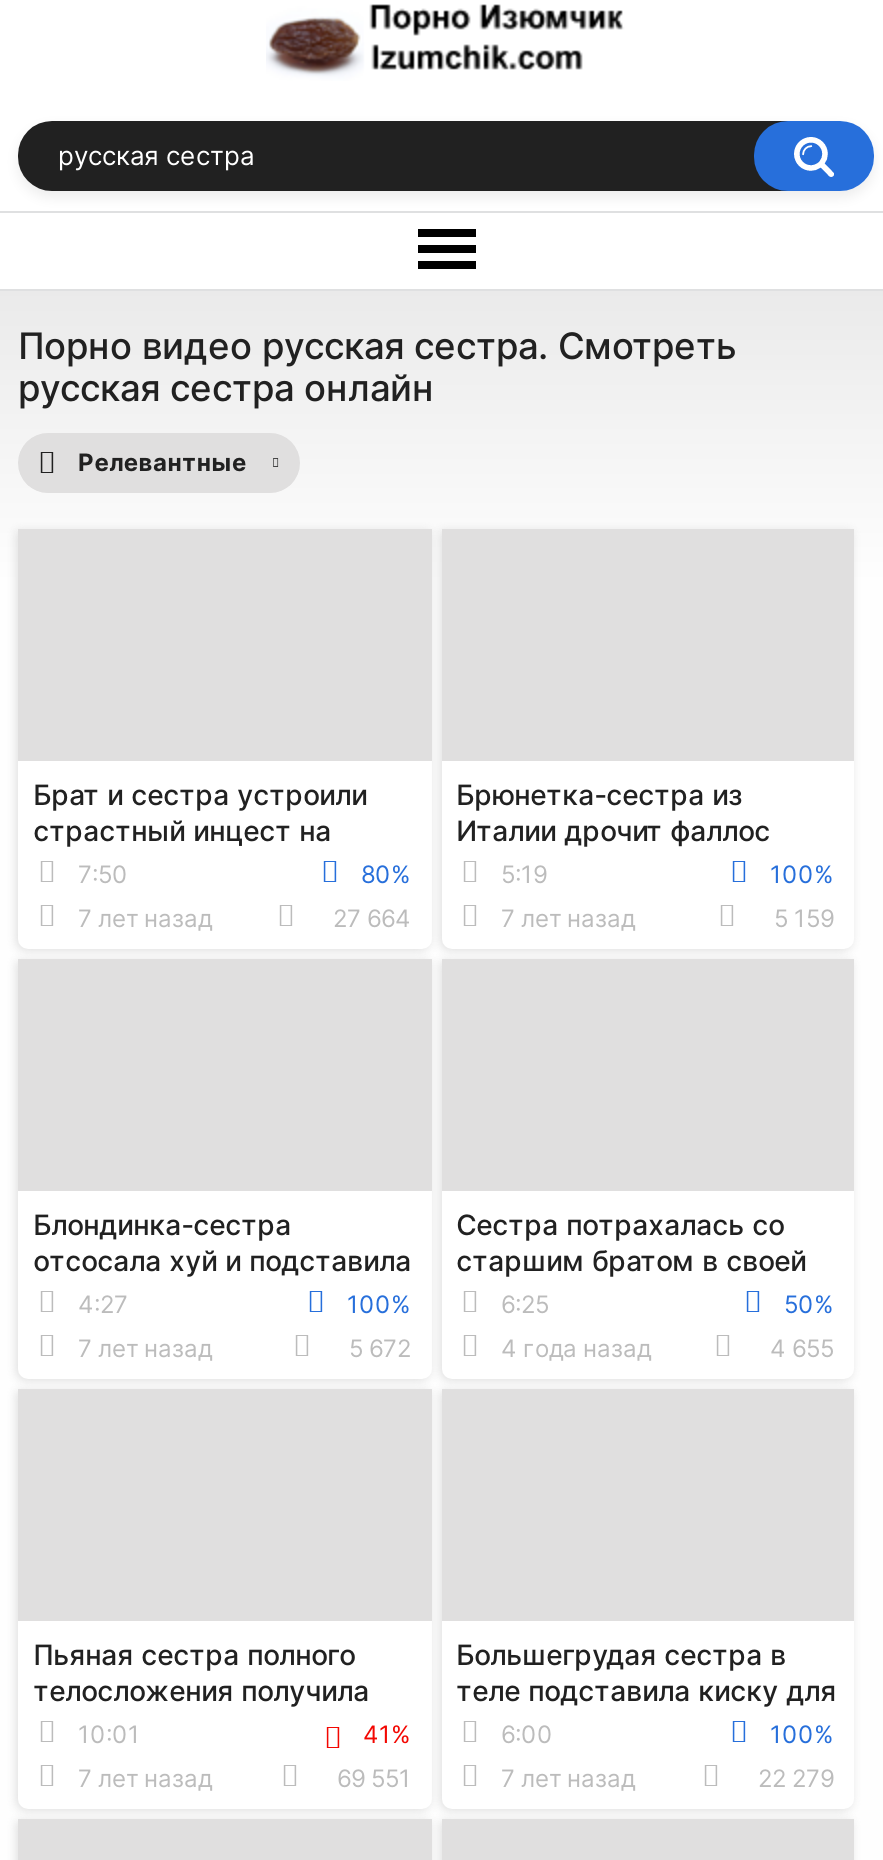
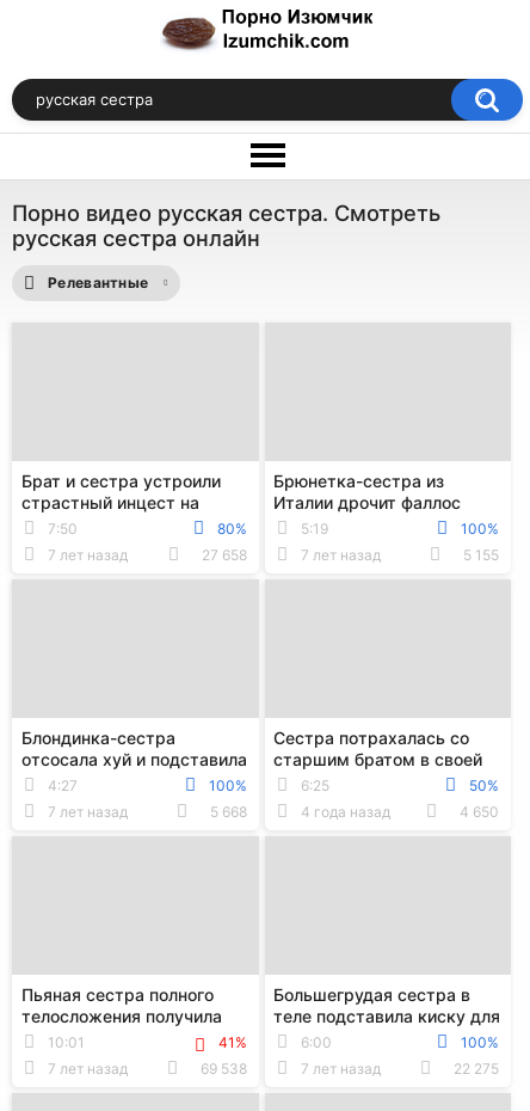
- 27 664
+ 27 658

- 5 159
+ 5 155

- 5 672
+ 5 668

- 4 655
+ 4 650

- 69 551
+ 69 538

- 22 279
+ 22 275
